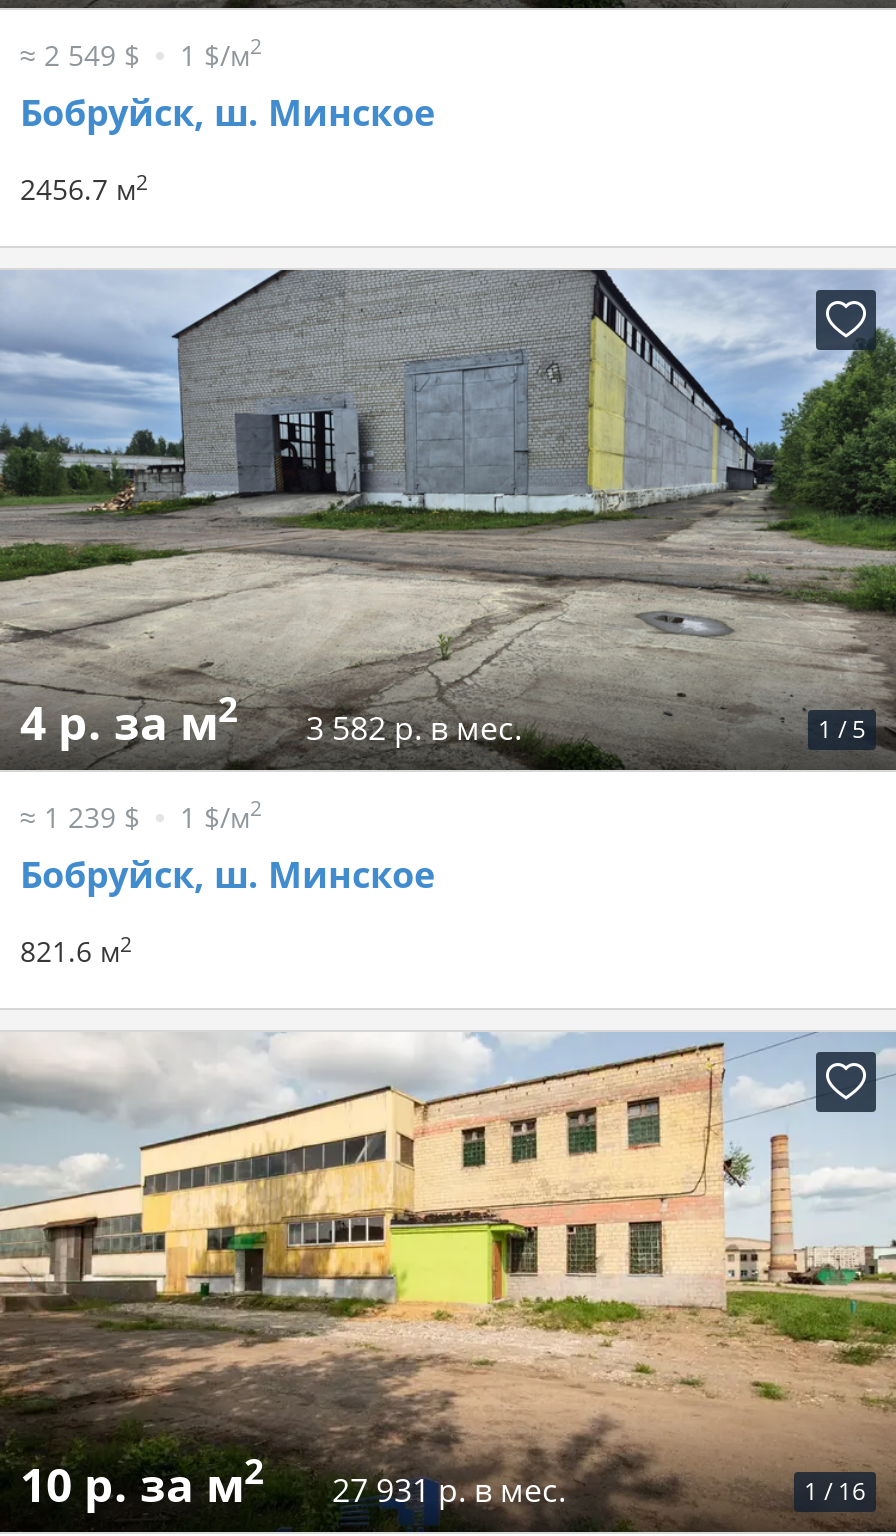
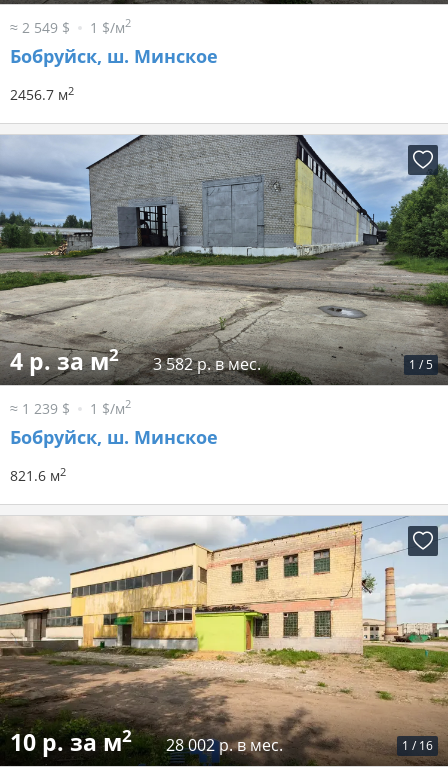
- 10 р. за м2 27 931 р. в мес.
+ 10 р. за м2 28 002 р. в мес.
